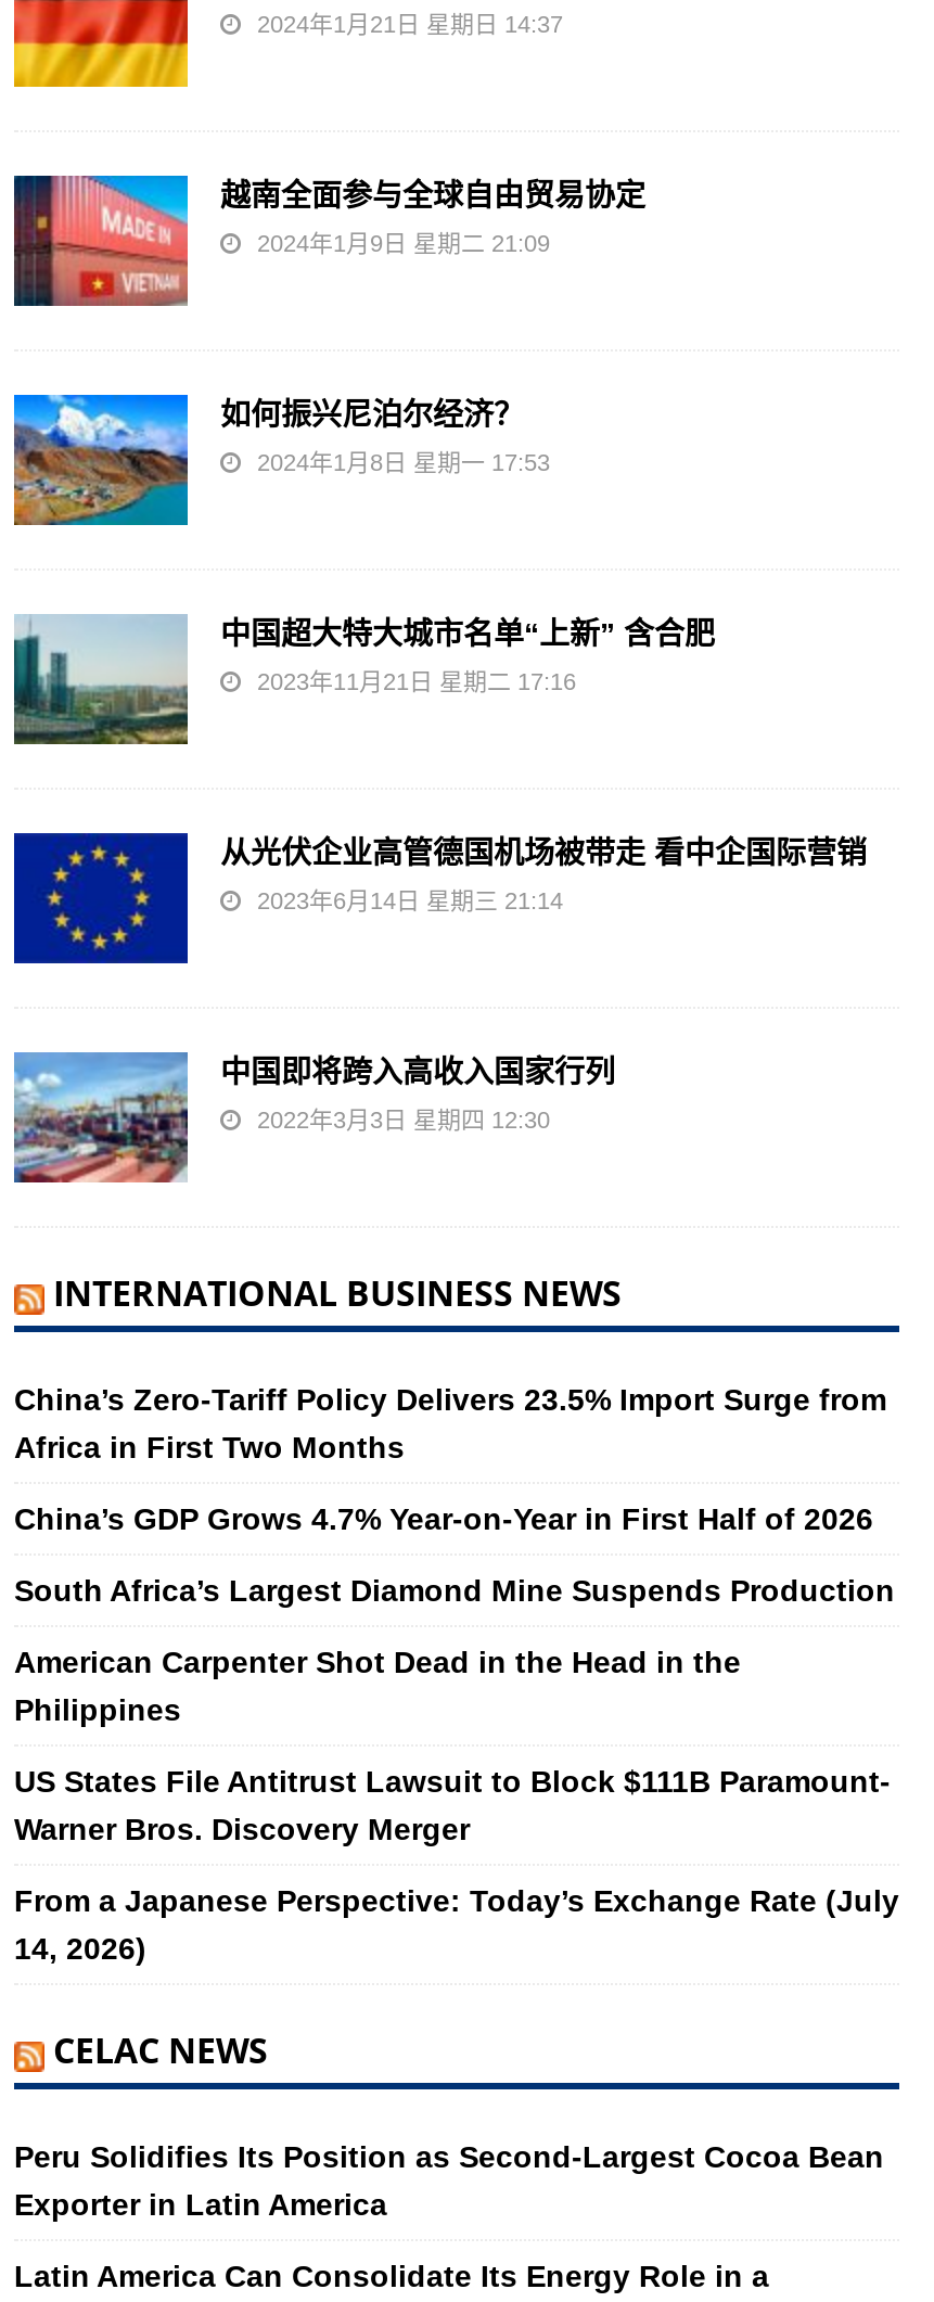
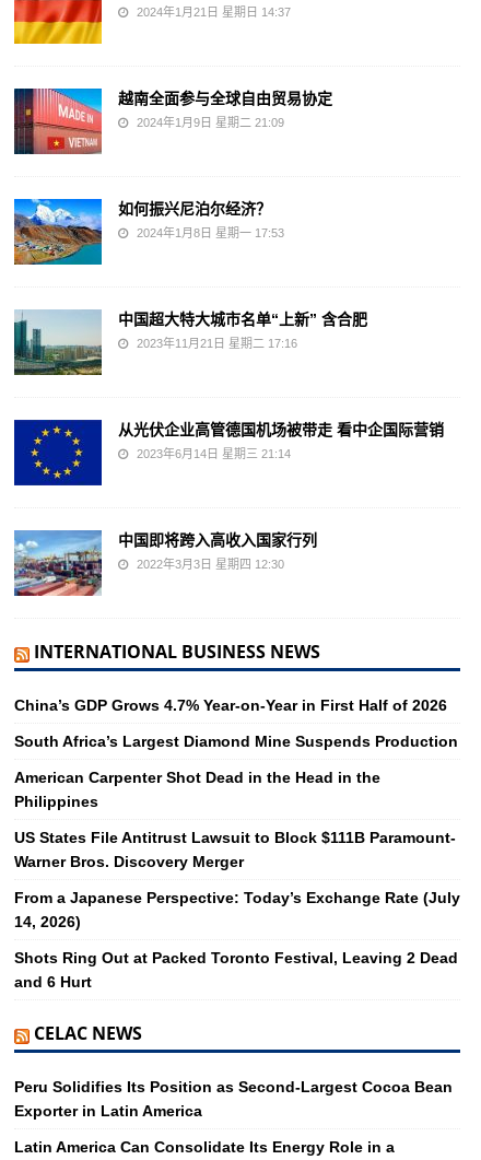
- China’s Zero-Tariff Policy Delivers 23.5% Import Surge from
- Africa in First Two Months

moved up: China’s GDP Grows 4.7% Year-on-Year in First Half of 2026 | South Africa’s Largest Diamond Mine Suspends Production | American Carpenter Shot Dead in the Head in the | Philippines | US States File Antitrust Lawsuit to Block $111B Paramount- | Warner Bros. Discovery Merger | From a Japanese Perspective: Today’s Exchange Rate (July | 14, 2026)

+ Shots Ring Out at Packed Toronto Festival, Leaving 2 Dead
+ and 6 Hurt
